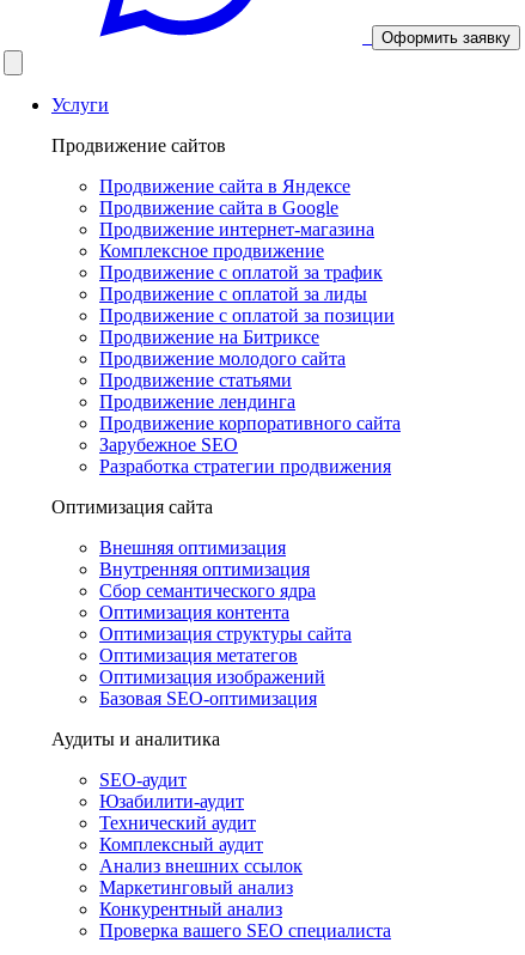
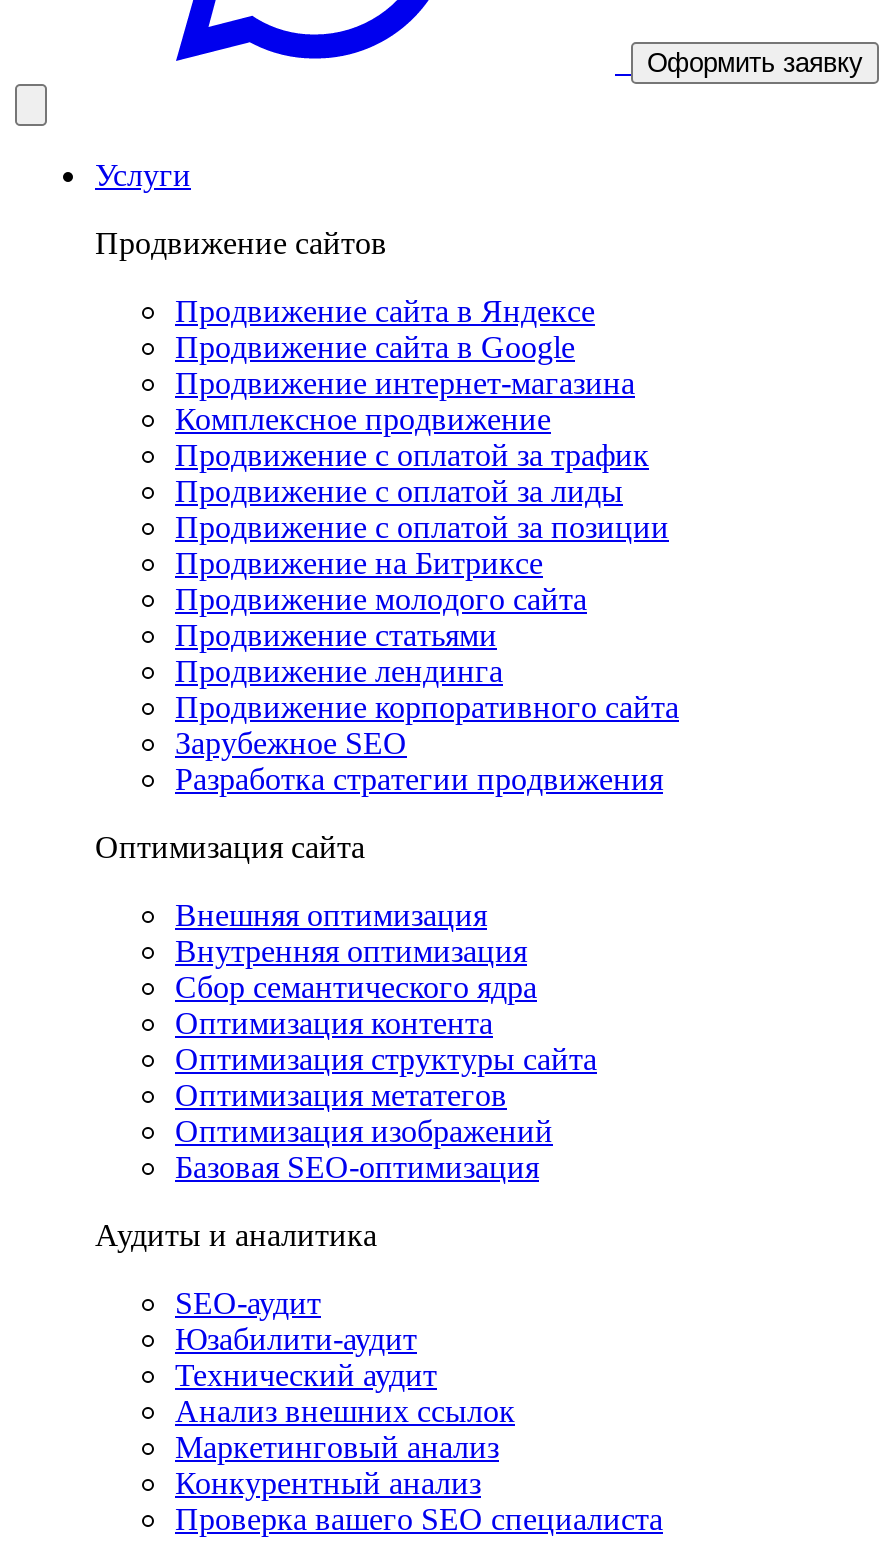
- Комплексный аудит
